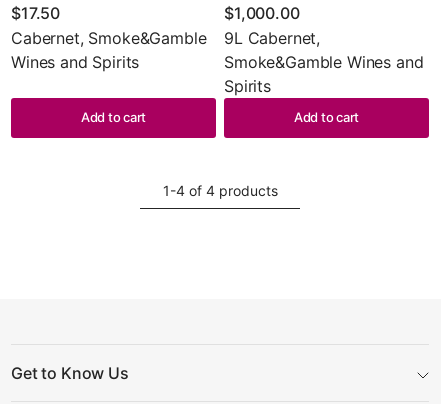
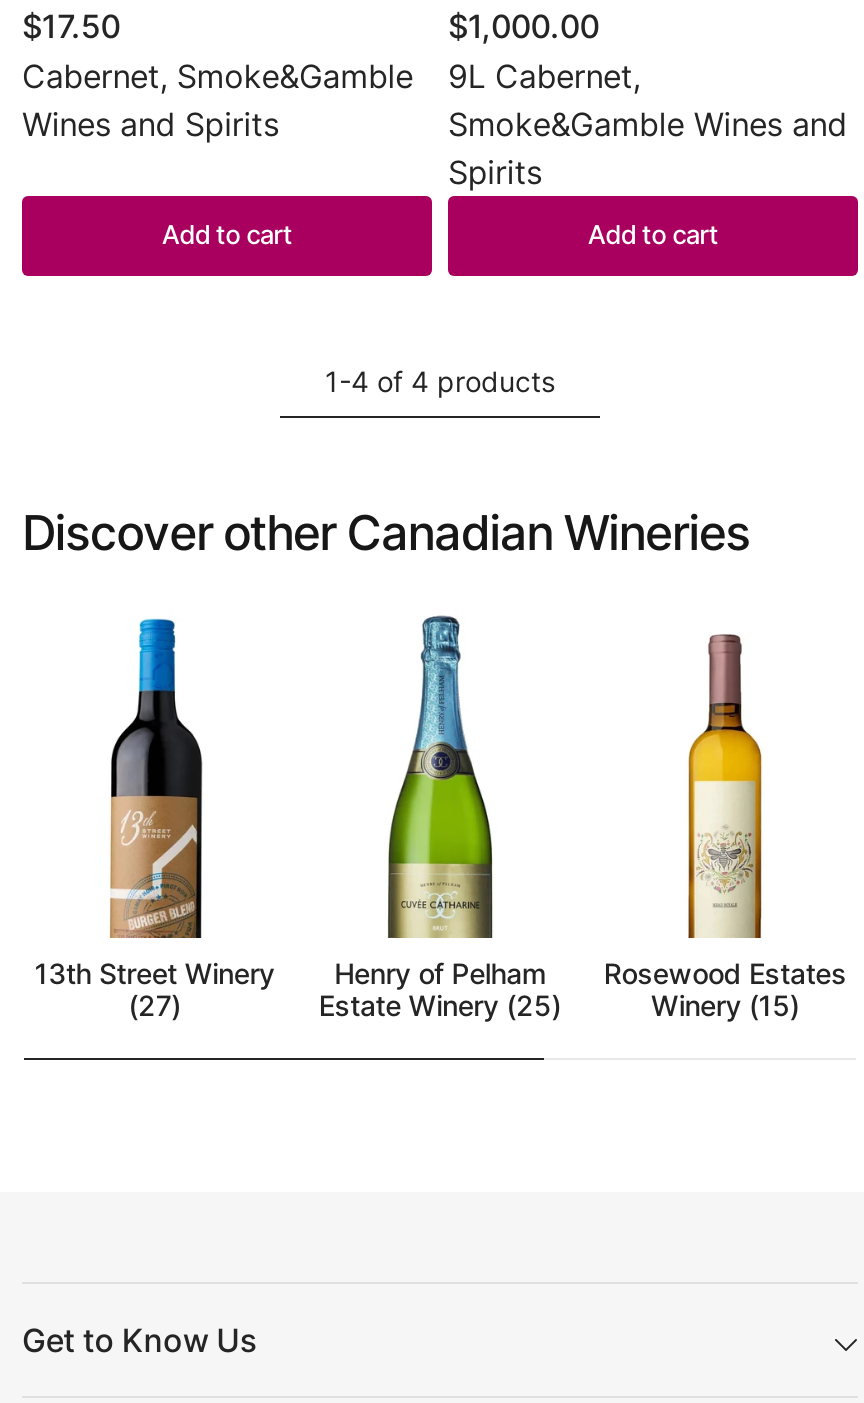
+ Discover other Canadian Wineries

+ [image]
+ 13th Street Winery
+ (27)

+ [image]
+ Henry of Pelham
+ Estate Winery (25)

+ [image]
+ Rosewood Estates
+ Winery (15)
